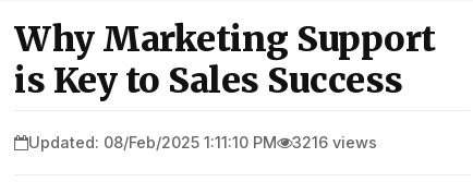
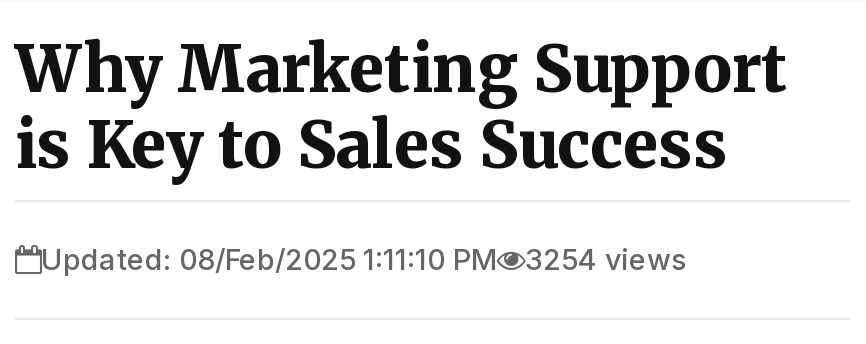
- Updated: 08/Feb/2025 1:11:10 PM 3216 views
+ Updated: 08/Feb/2025 1:11:10 PM 3254 views
